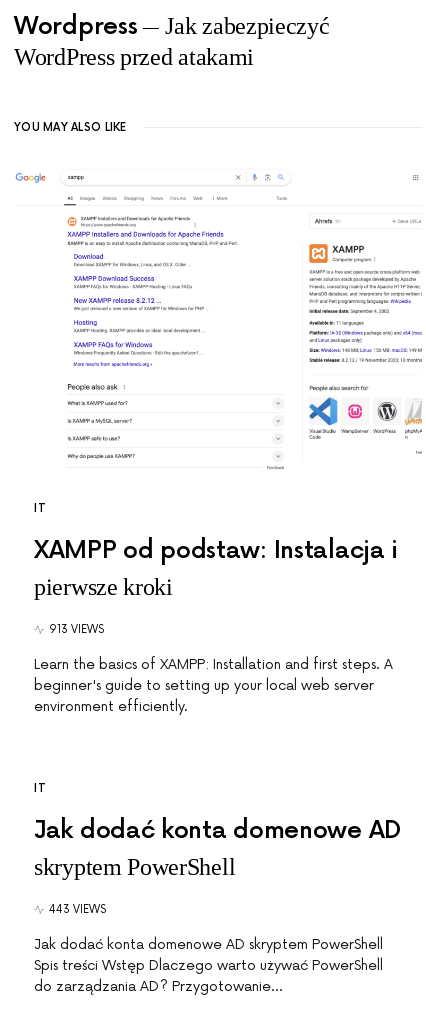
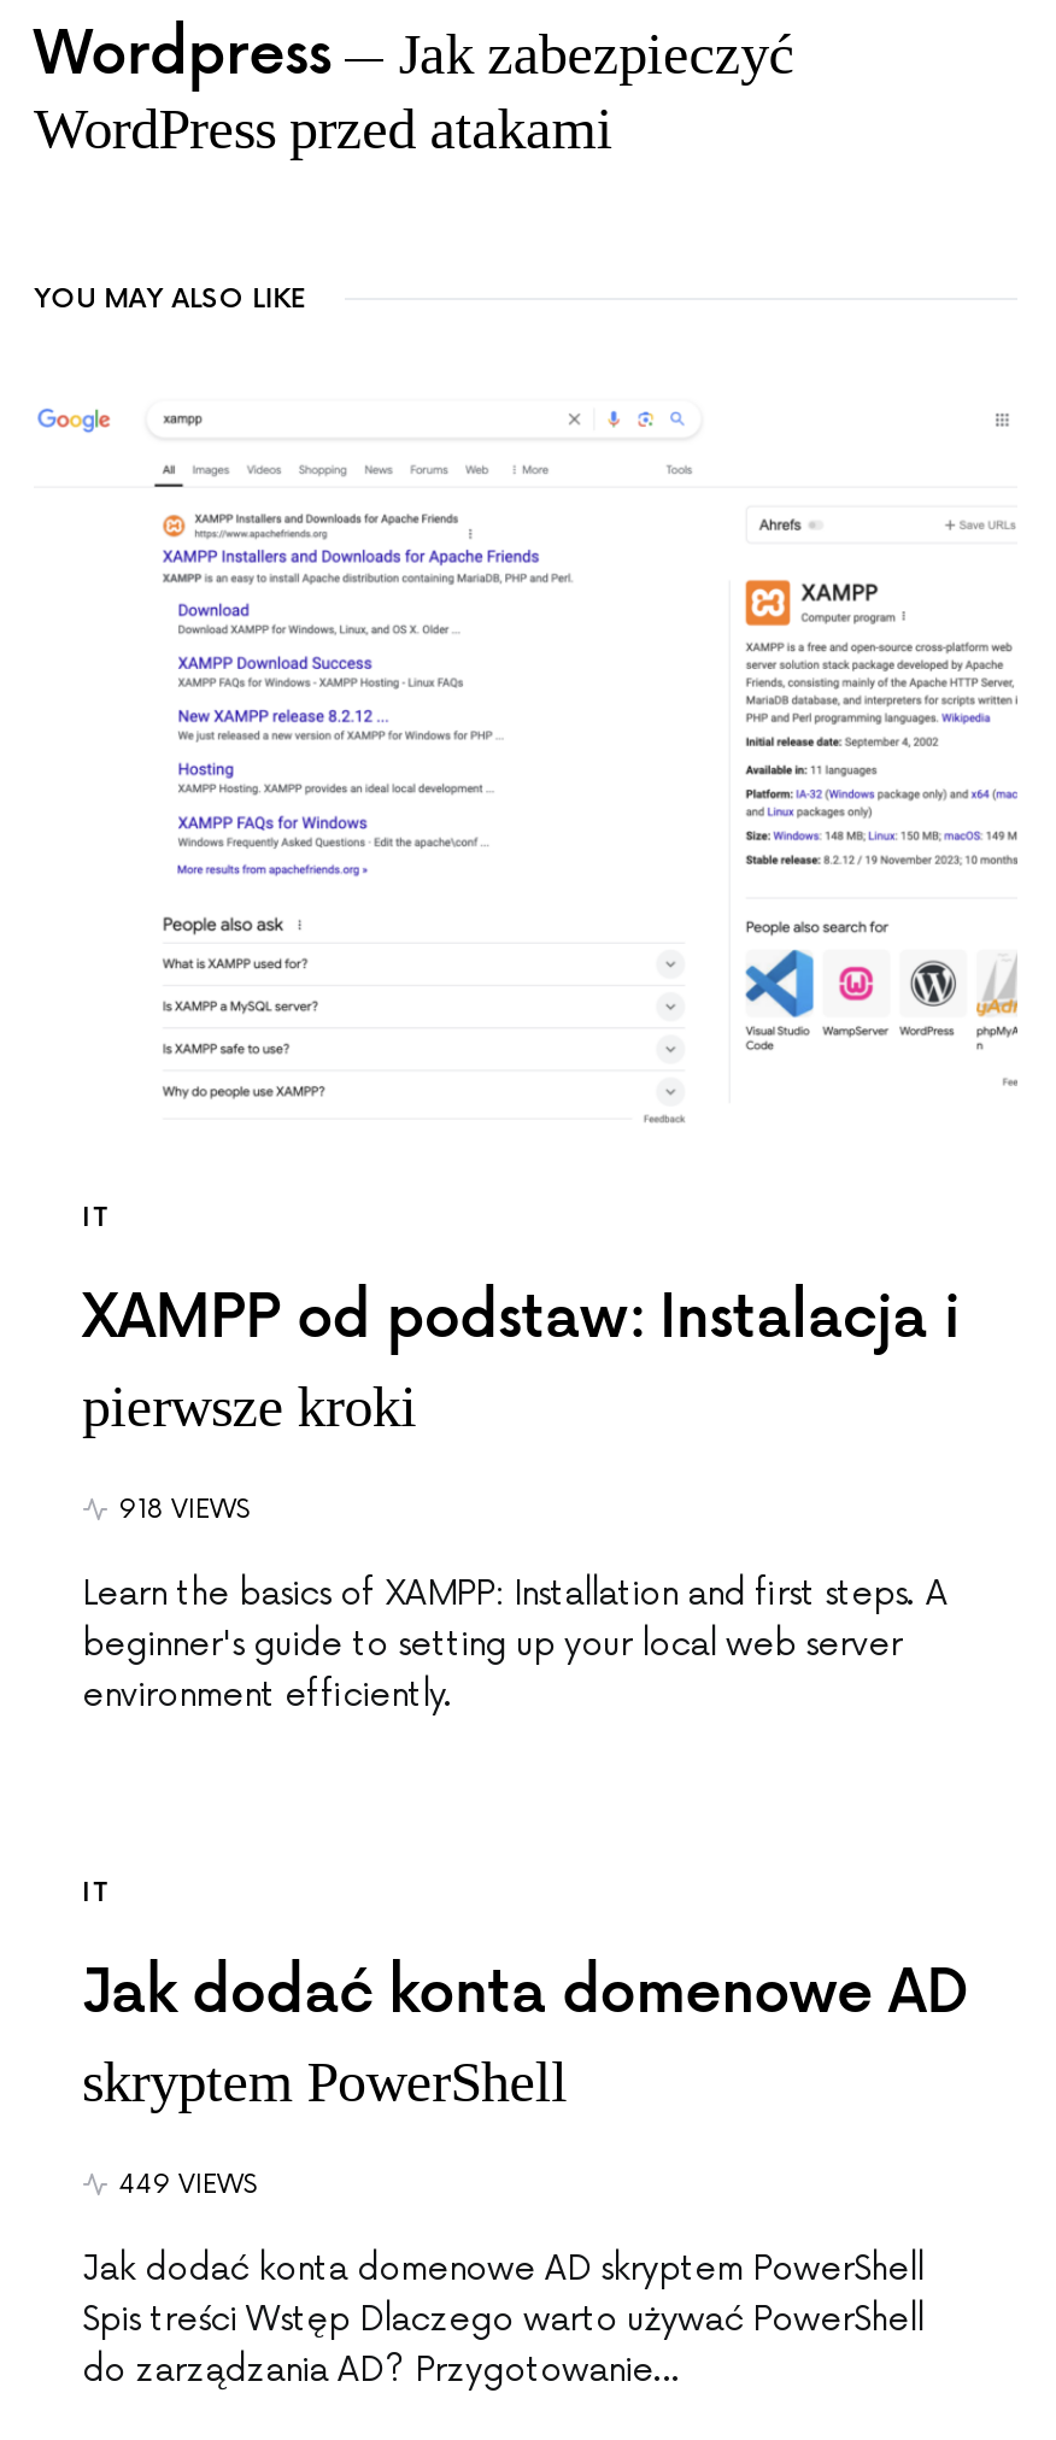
- 913 VIEWS
+ 918 VIEWS

- 443 VIEWS
+ 449 VIEWS
